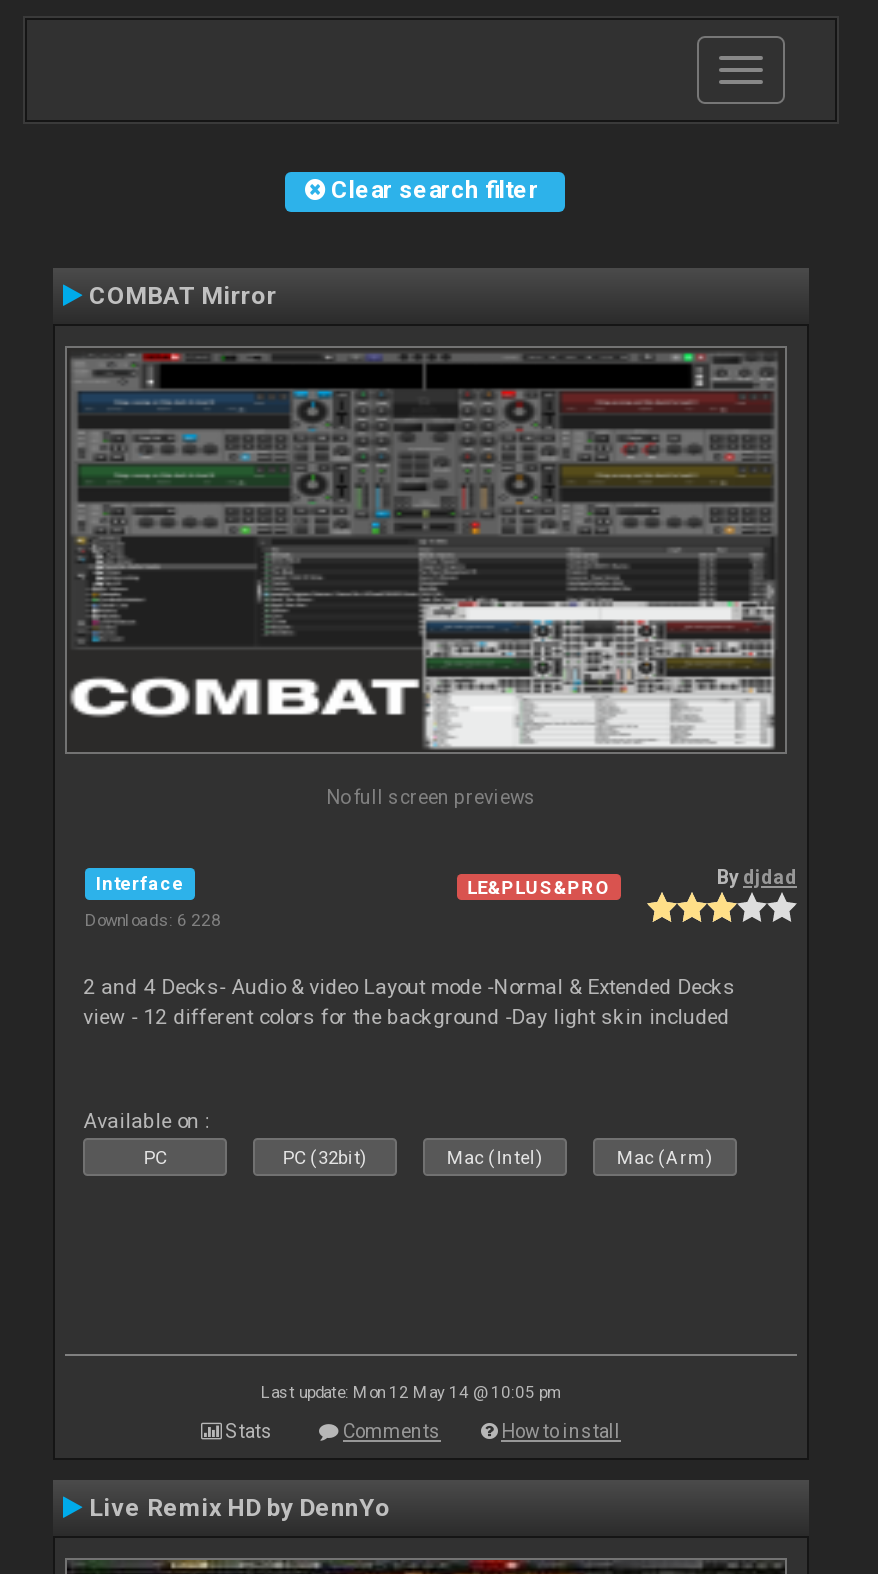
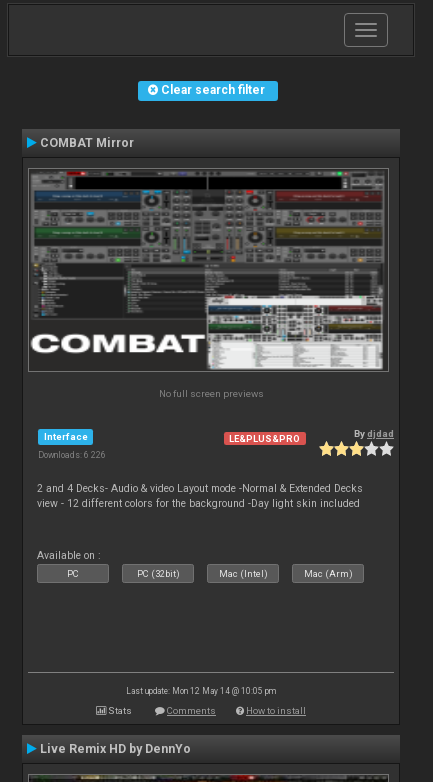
- Downloads: 6 228
+ Downloads: 6 226
